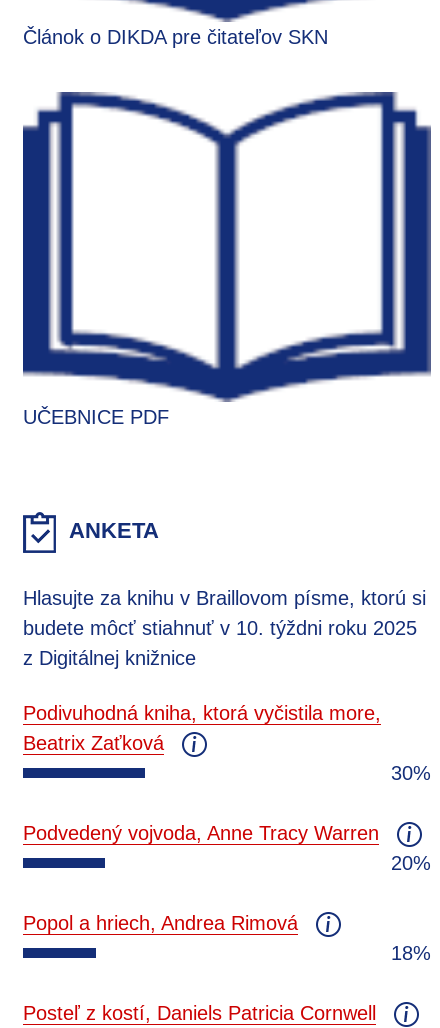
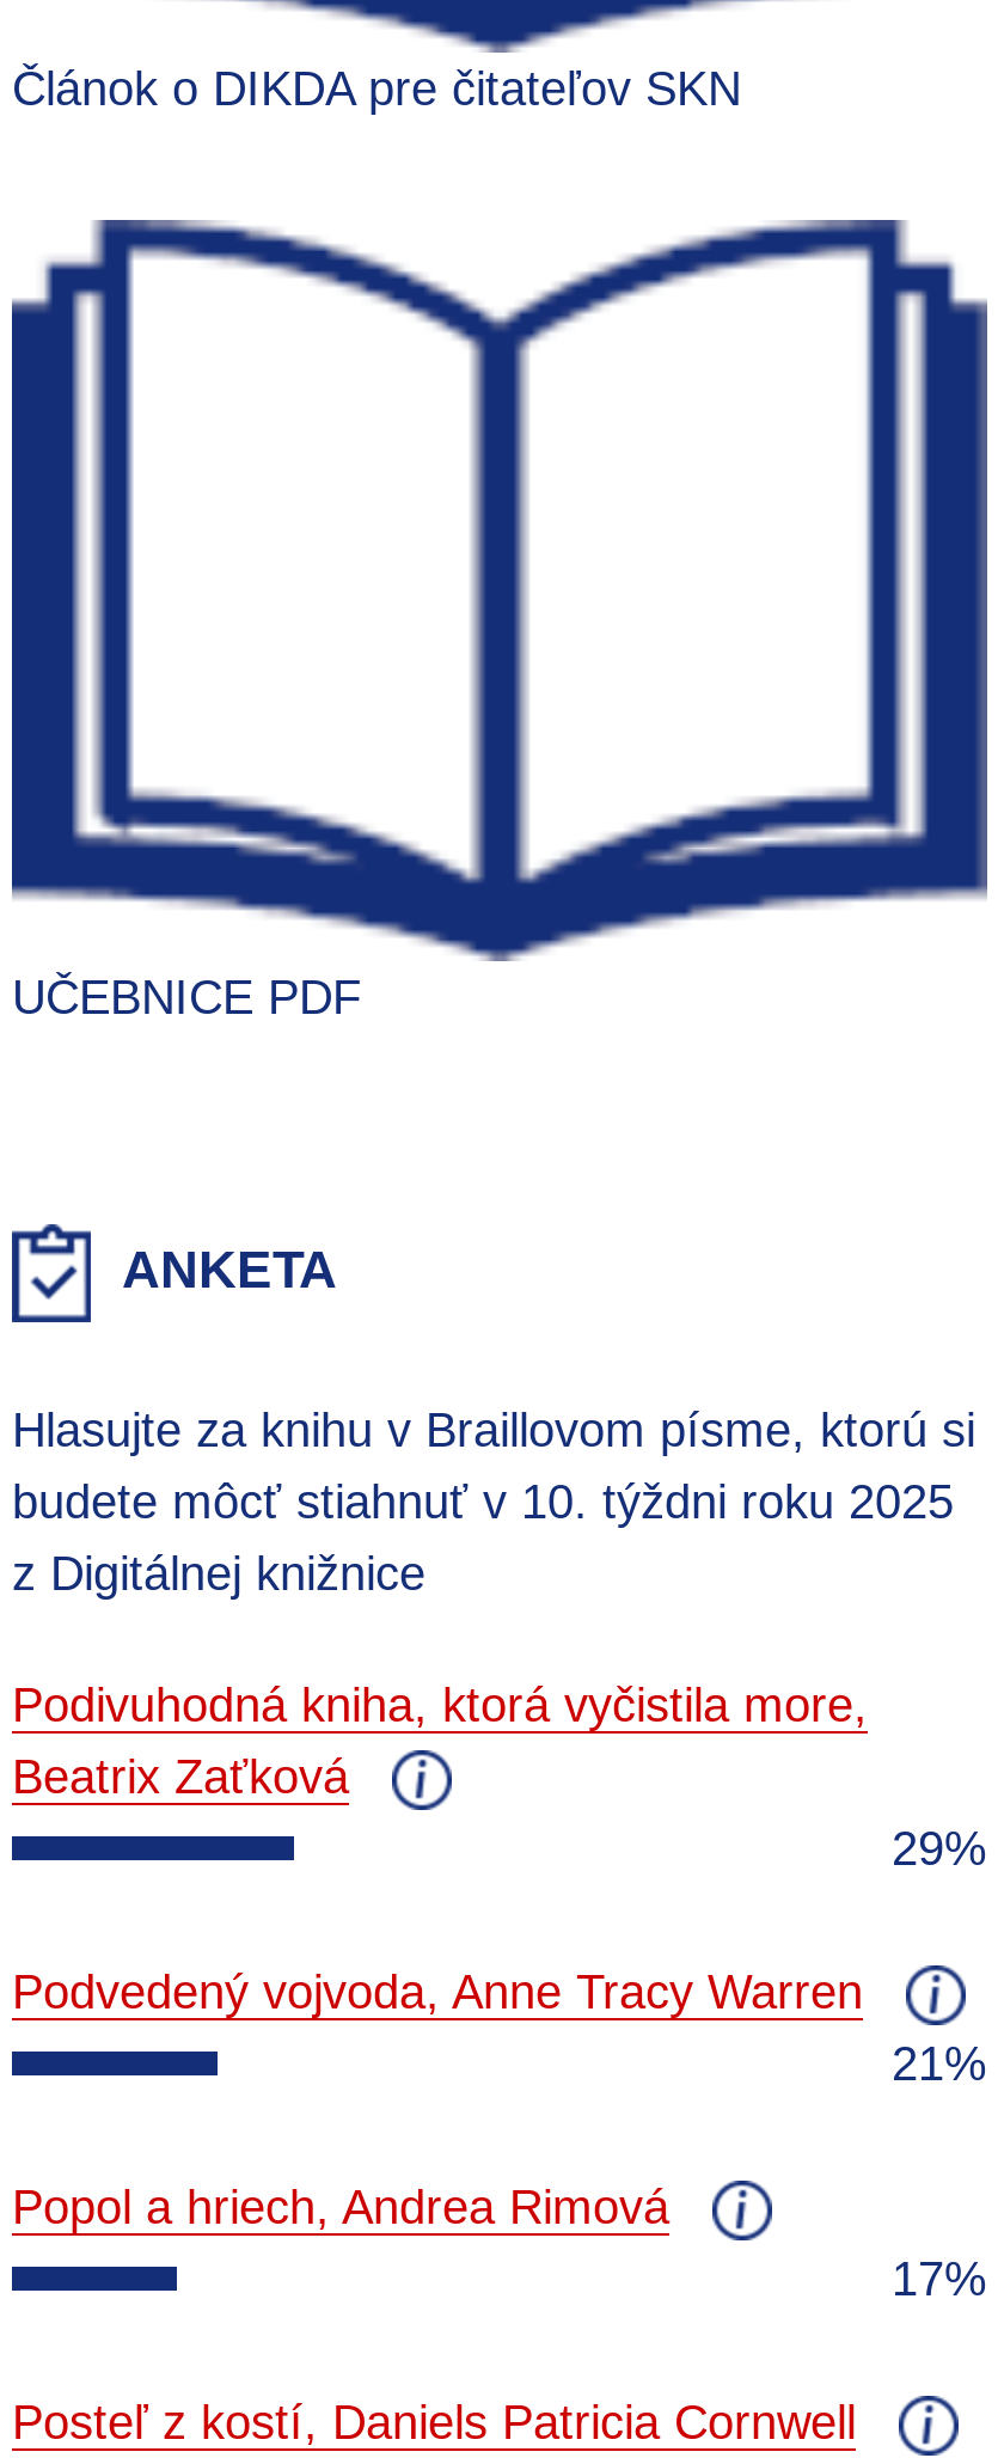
- 30%
+ 29%

- 20%
+ 21%

- 18%
+ 17%
